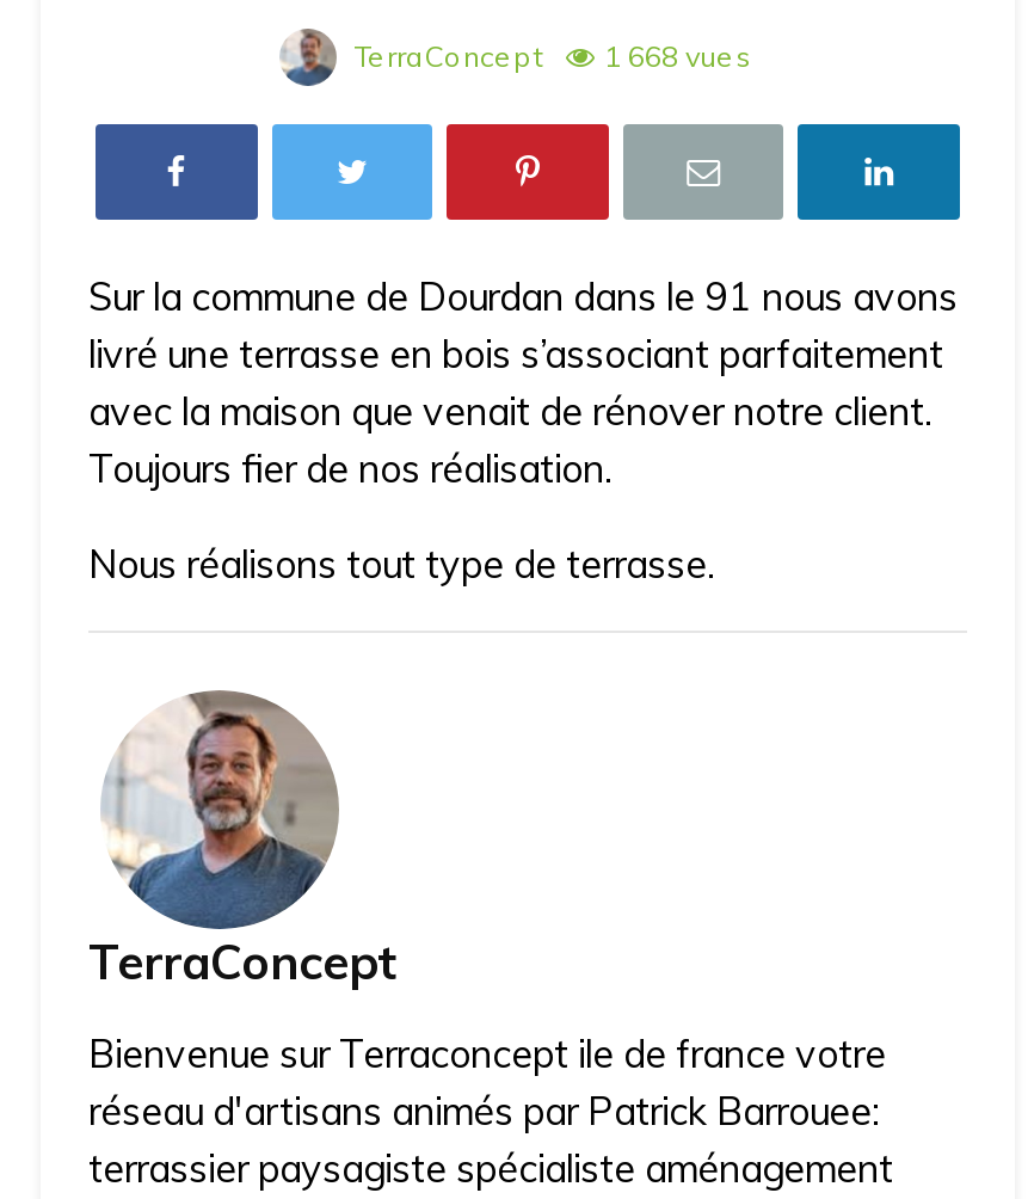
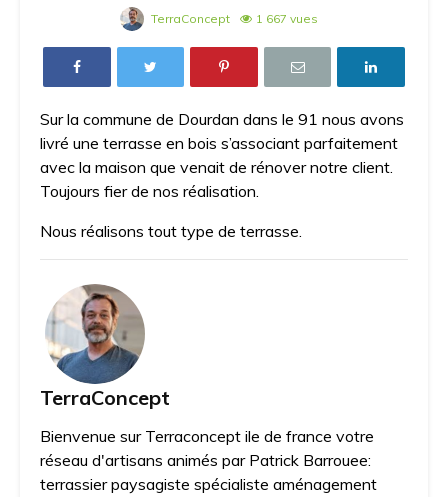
- TerraConcept 1 668 vues
+ TerraConcept 1 667 vues
